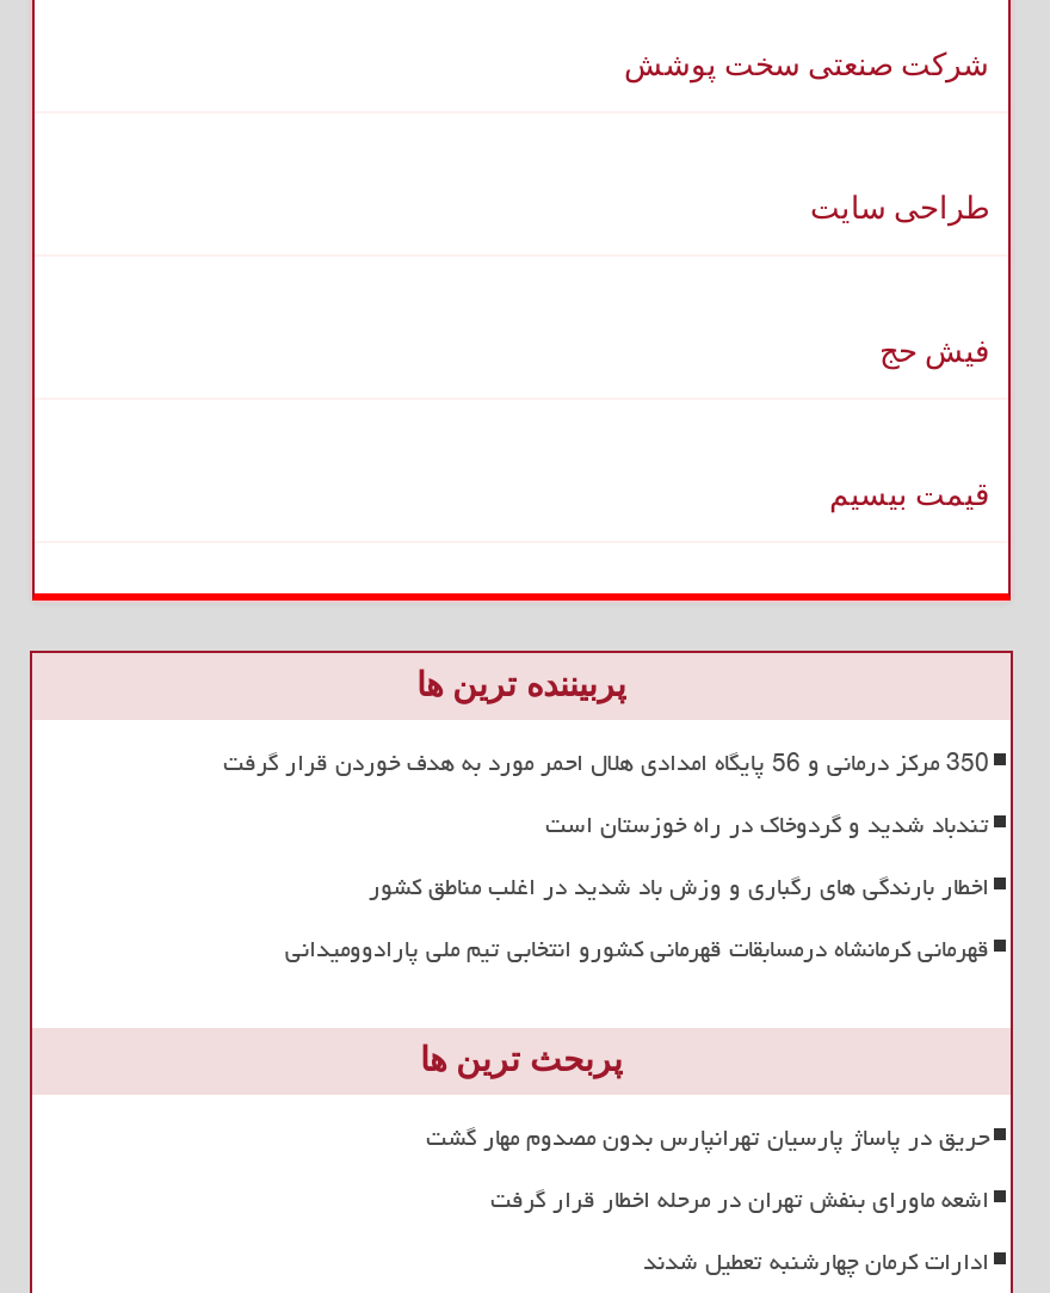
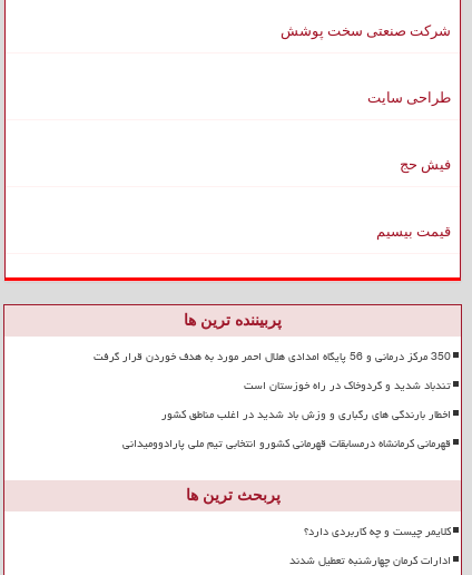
- حریق در پاساژ پارسیان تهرانپارس بدون مصدوم مهار گشت
- اشعه ماورای بنفش تهران در مرحله اخطار قرار گرفت
+ کلایمر چیست و چه کاربردی دارد؟
